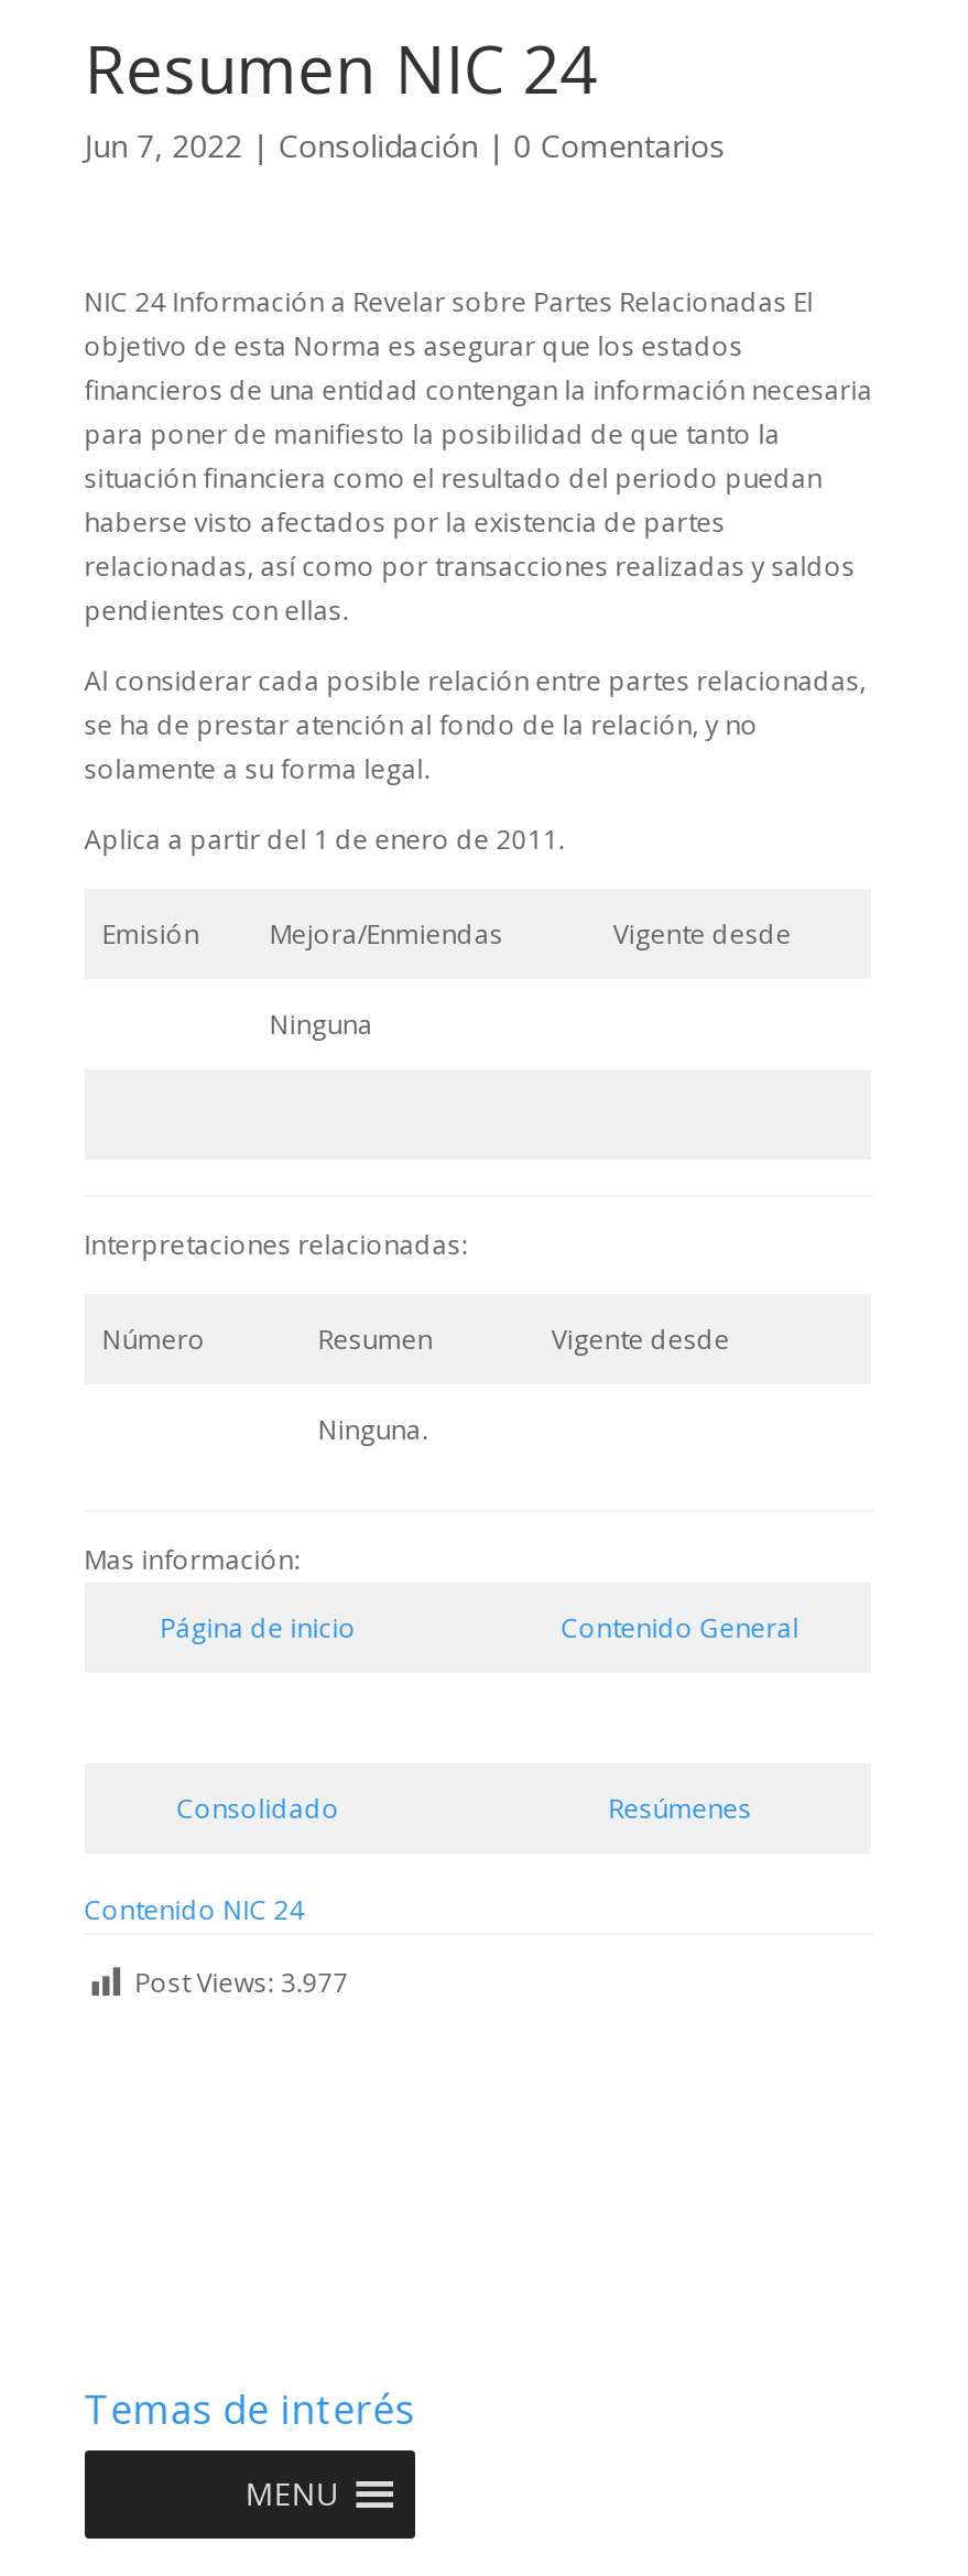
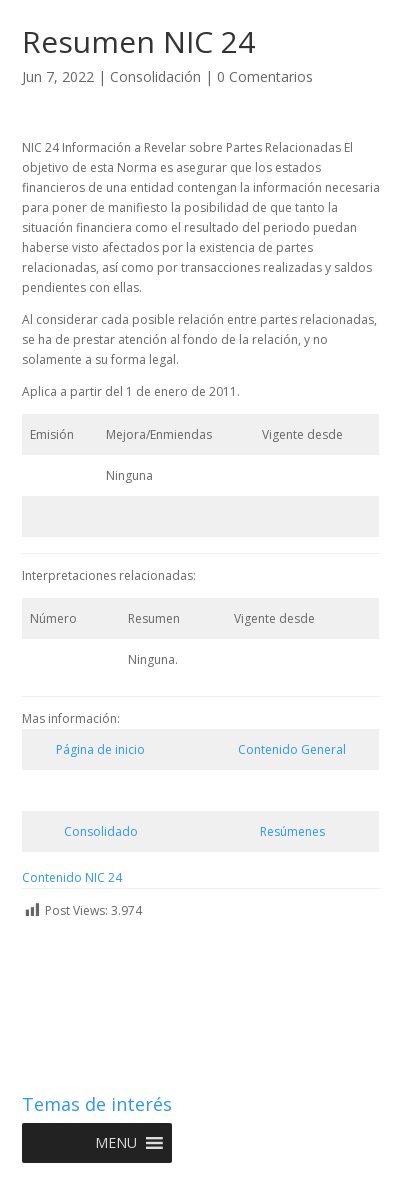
- Post Views: 3.977
+ Post Views: 3.974
